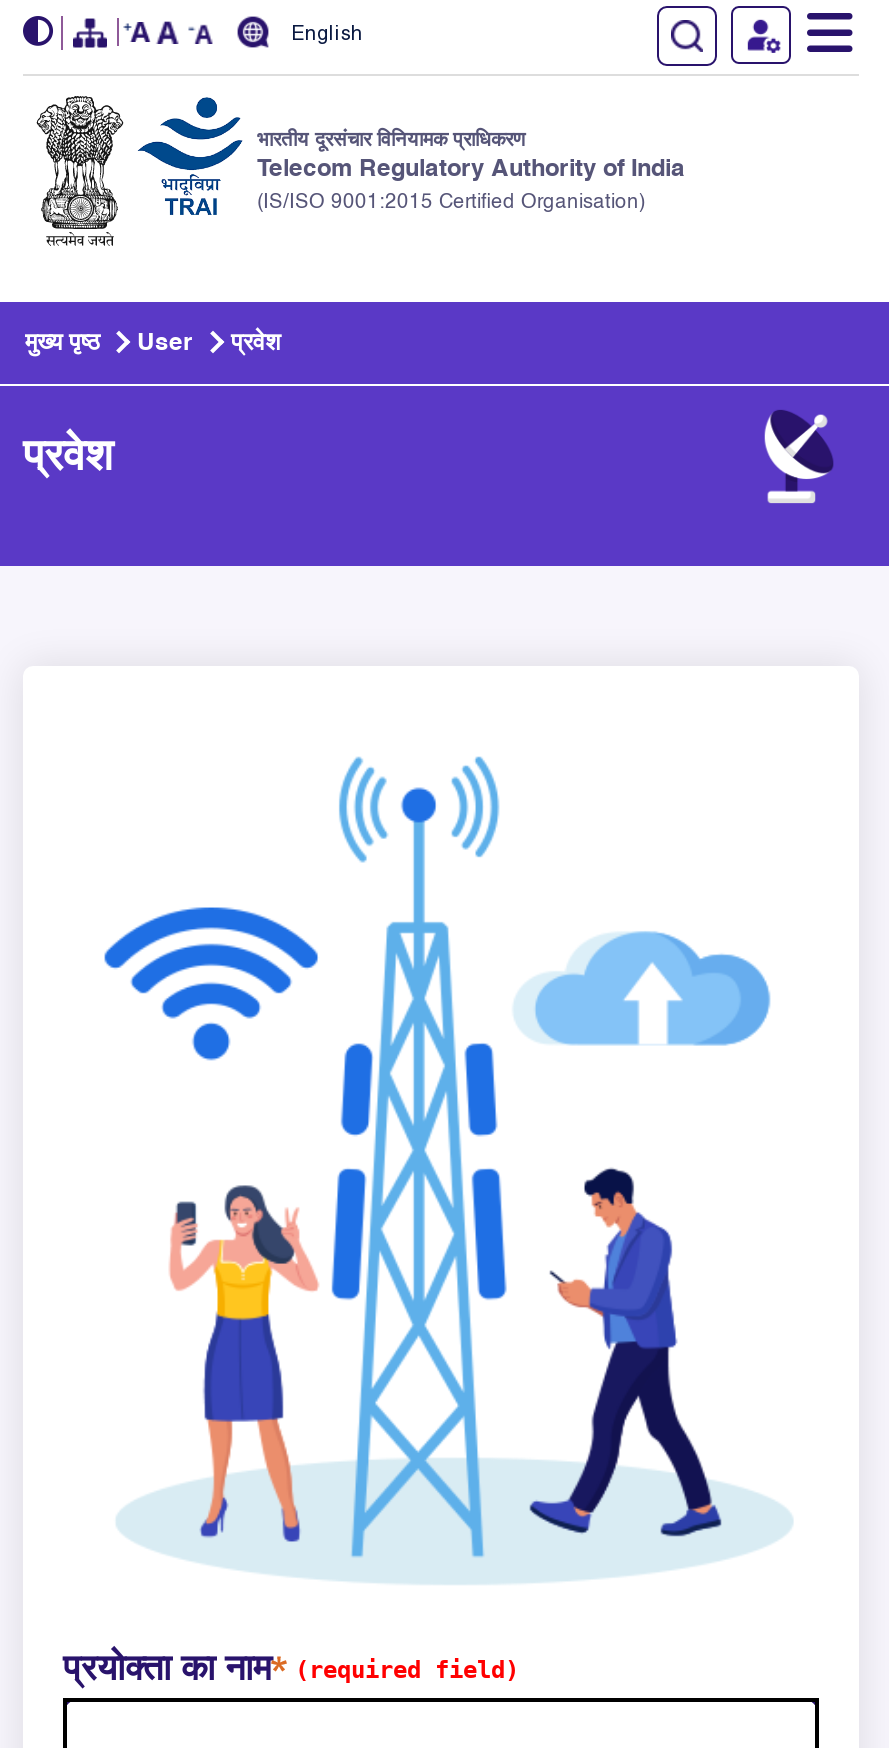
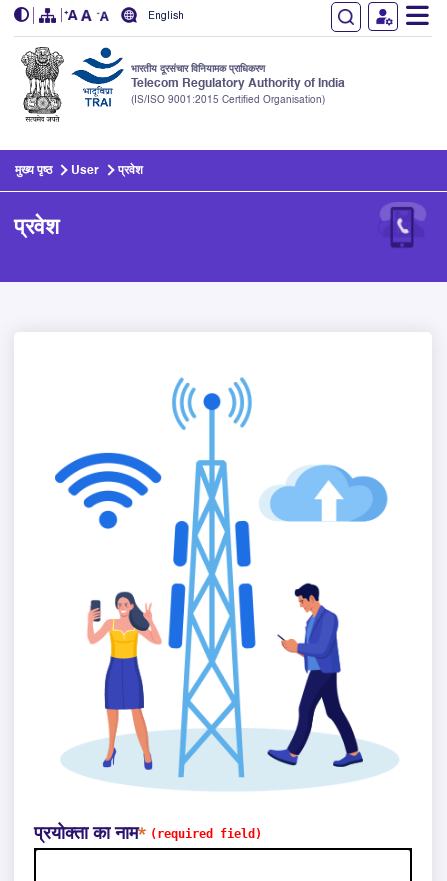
- [image]
+ [image]
